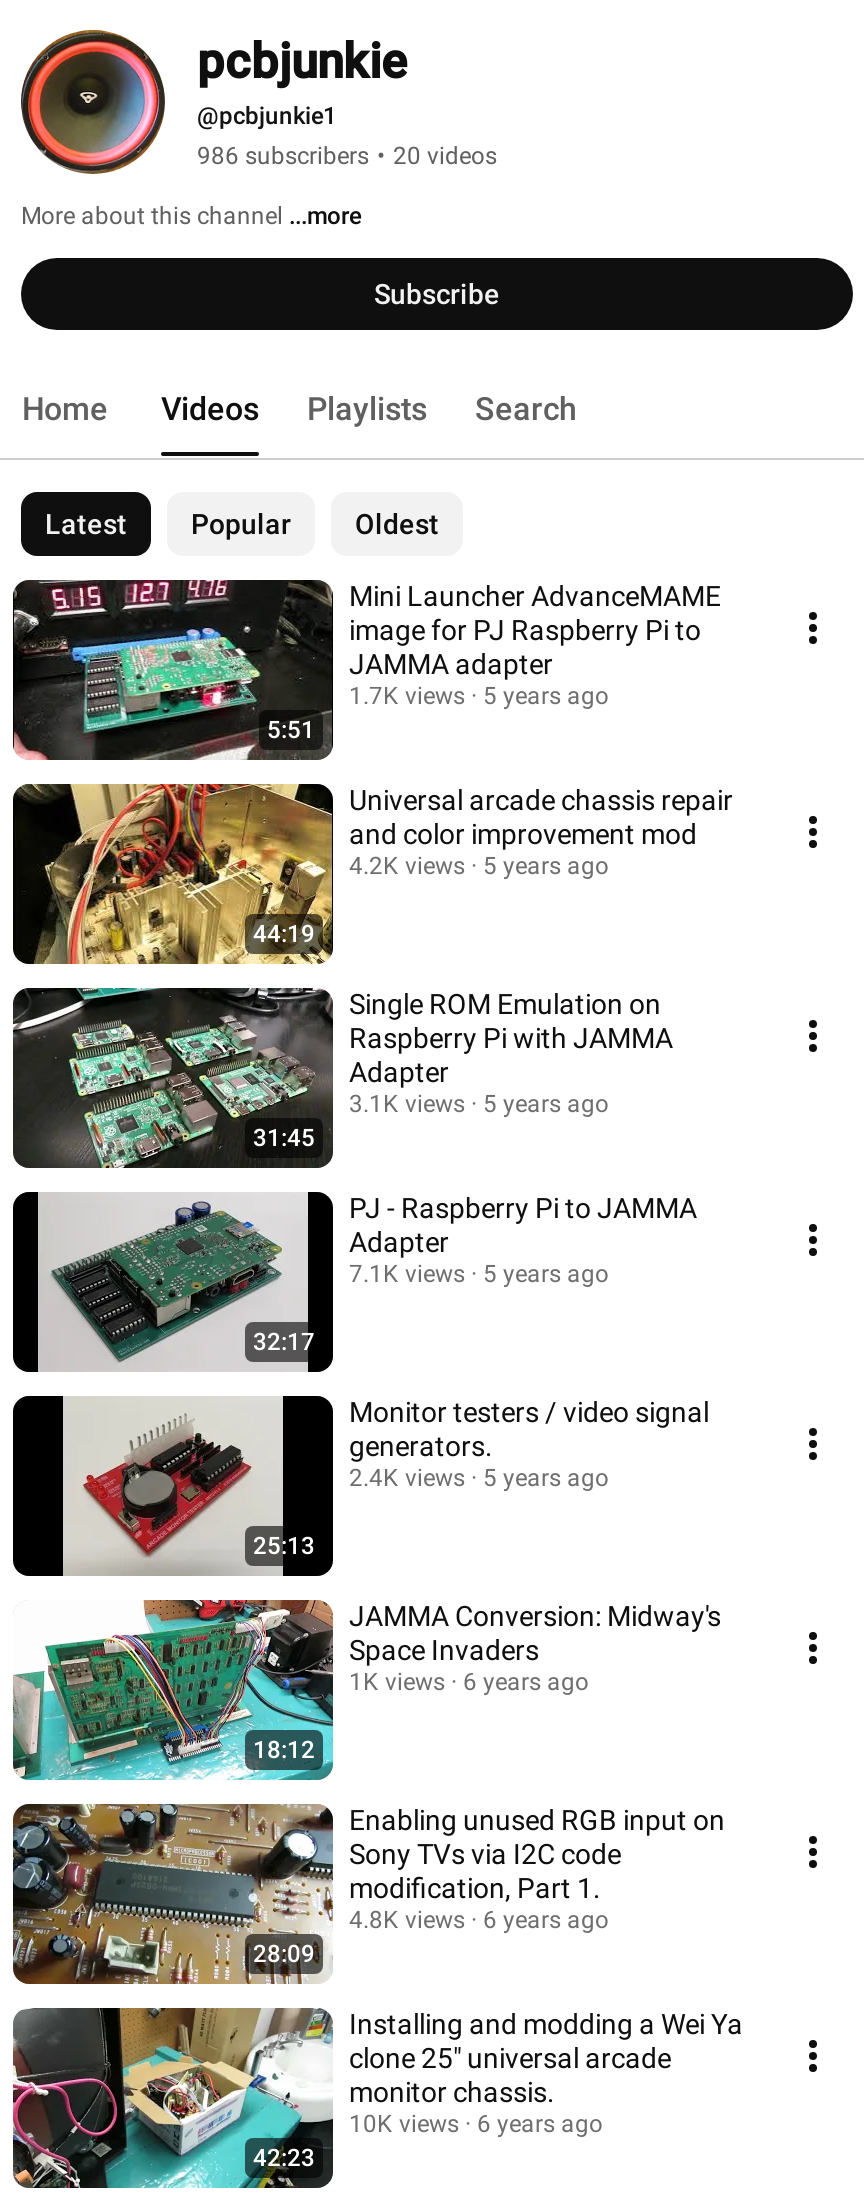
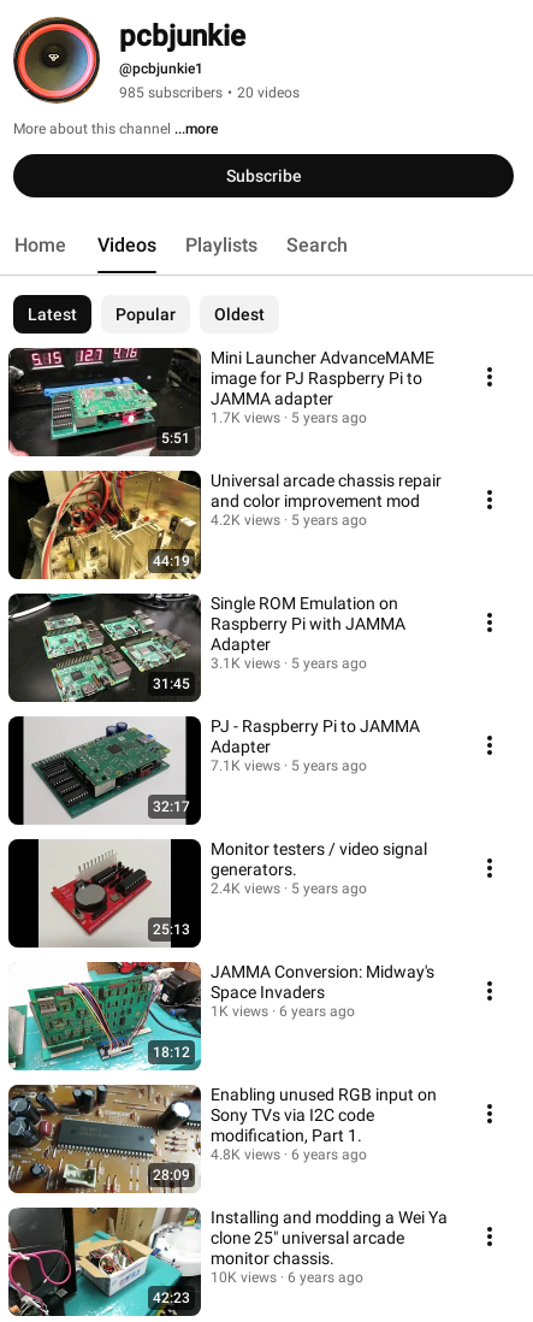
- 986 subscribers • 20 videos
+ 985 subscribers • 20 videos
